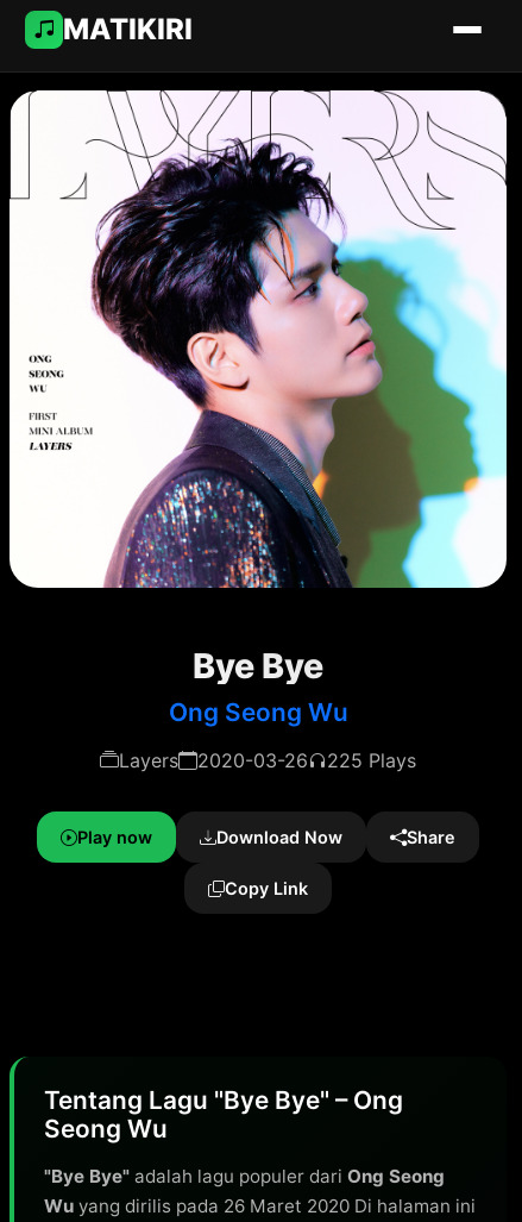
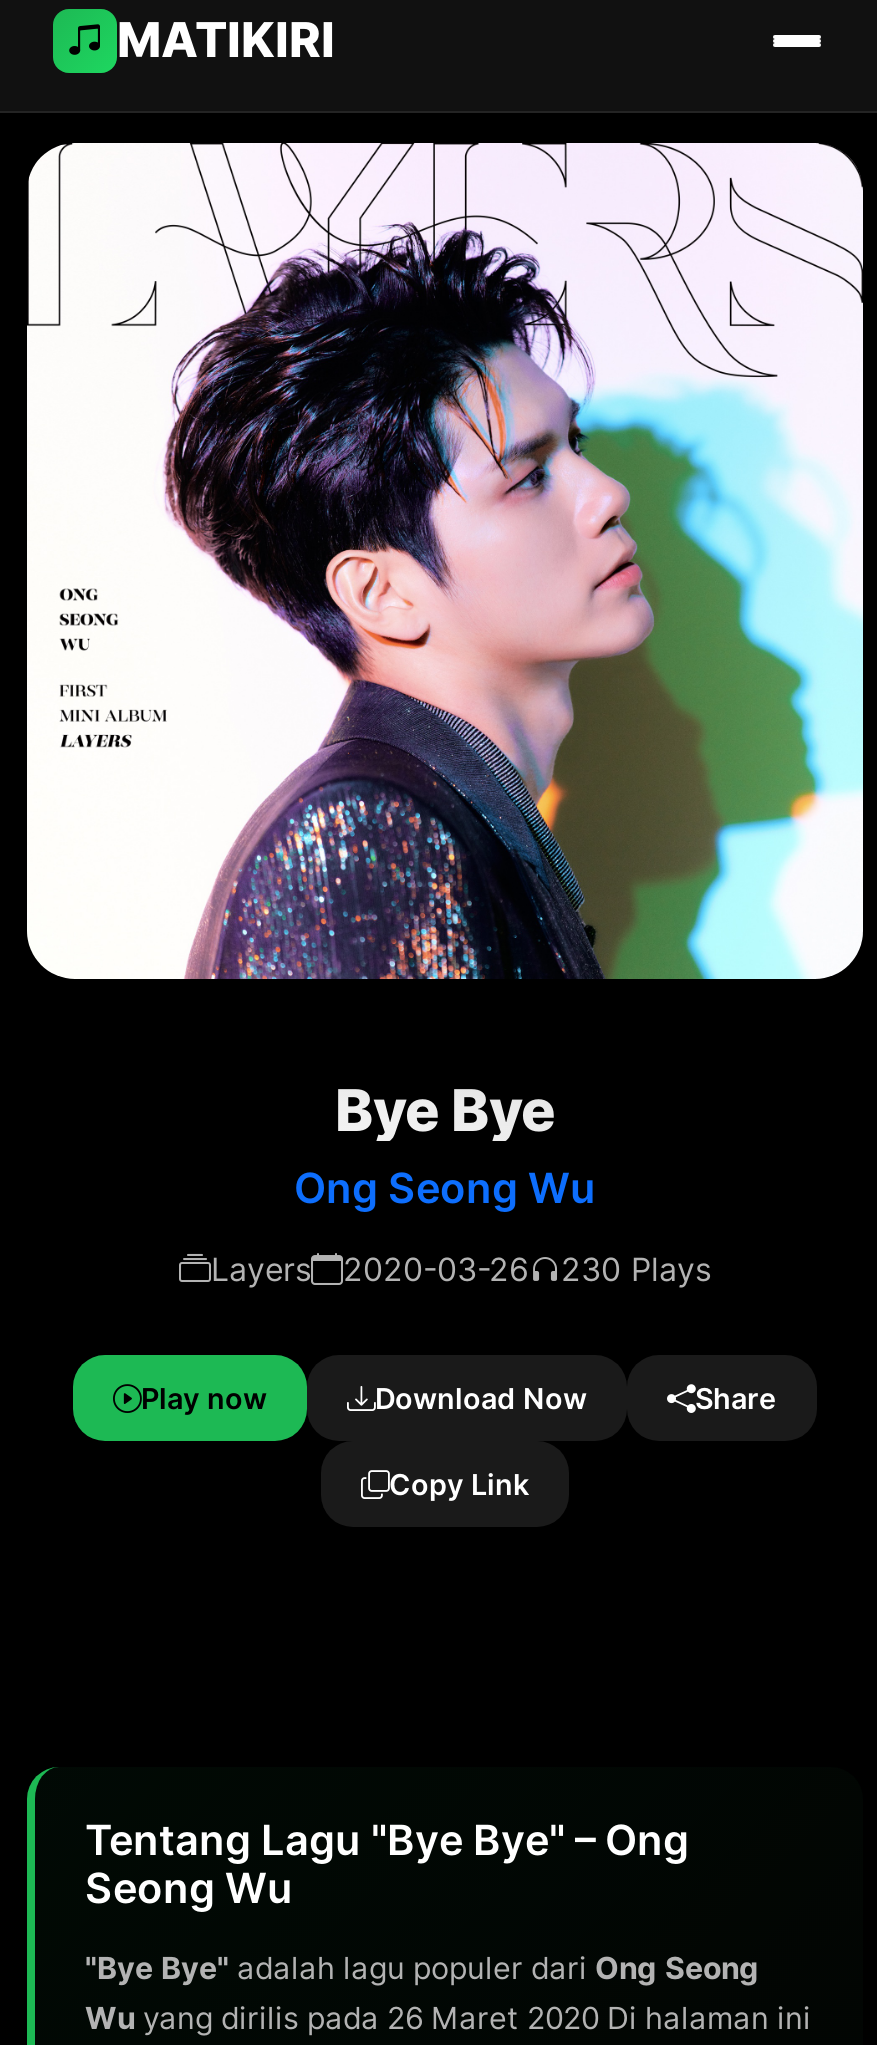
- 225 Plays
+ 230 Plays
